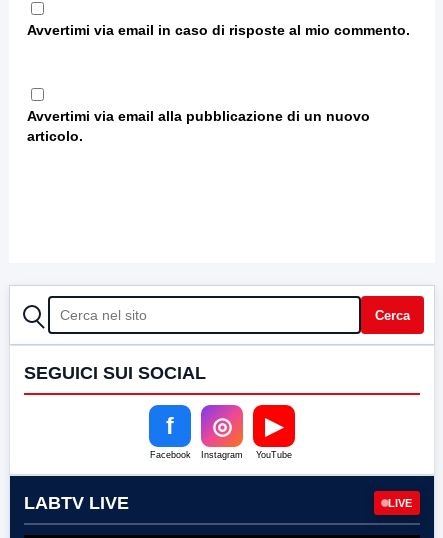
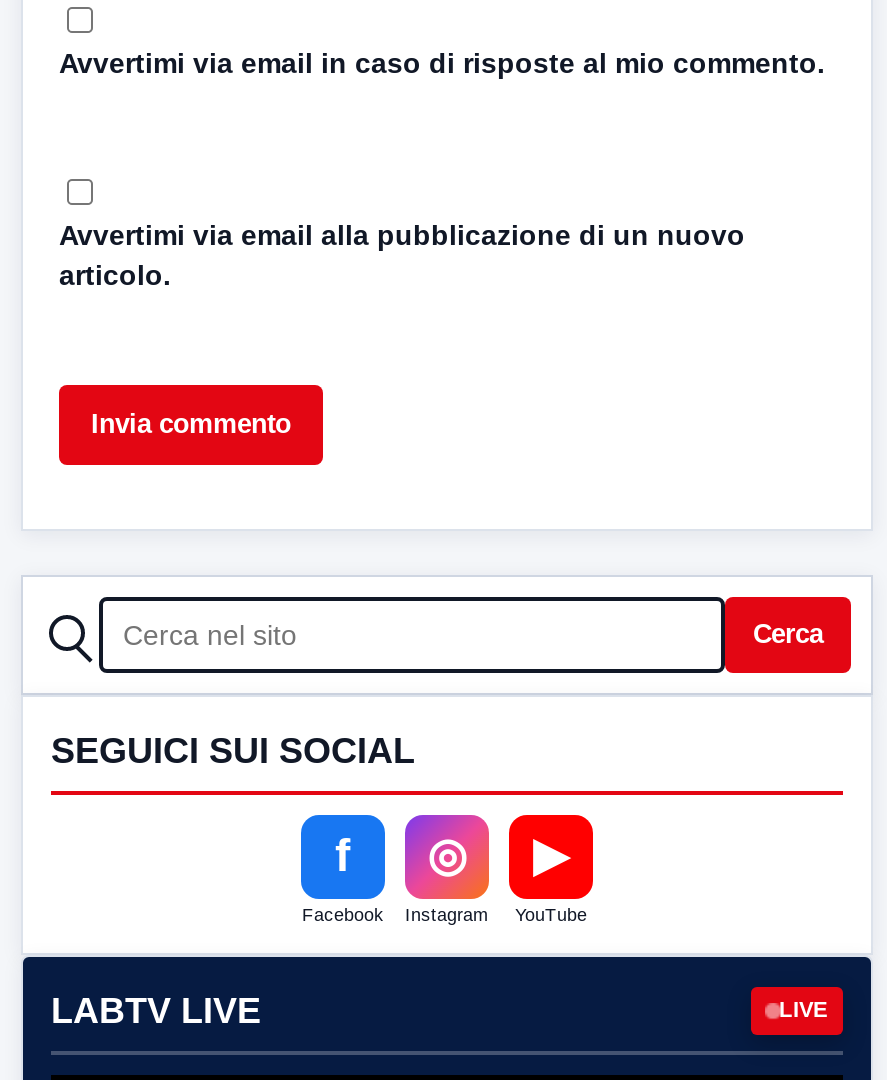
+ [image]
